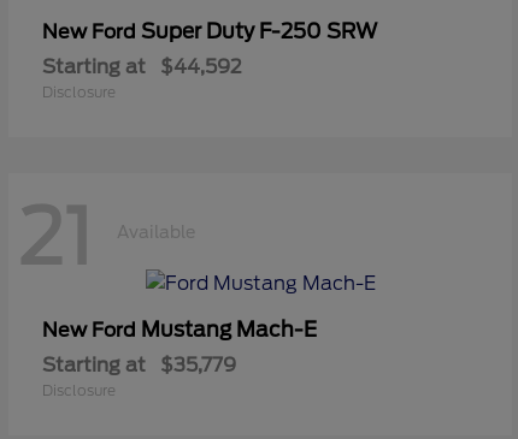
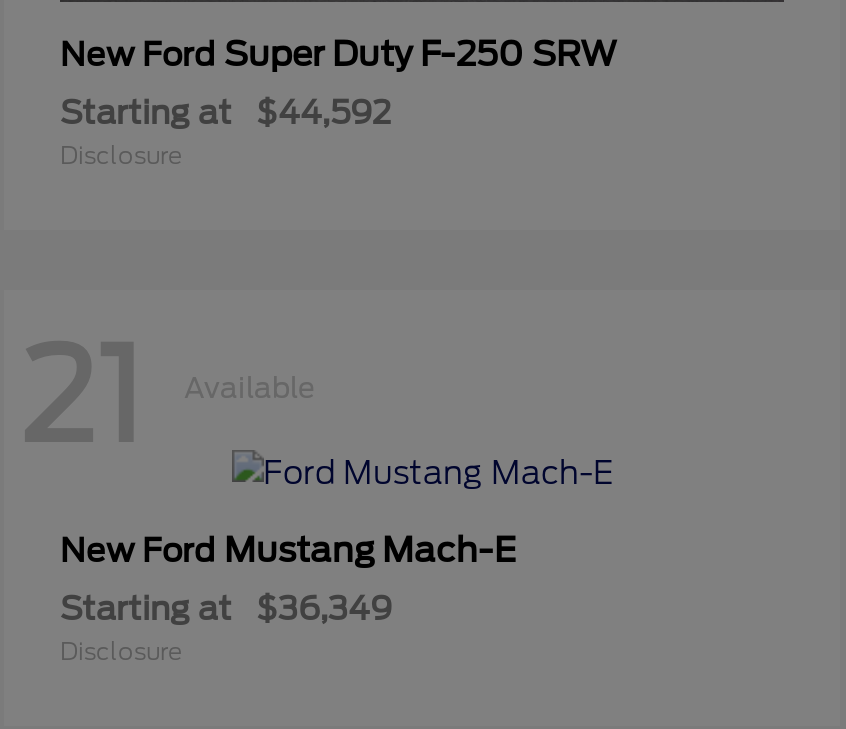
- Starting at $35,779
+ Starting at $36,349
